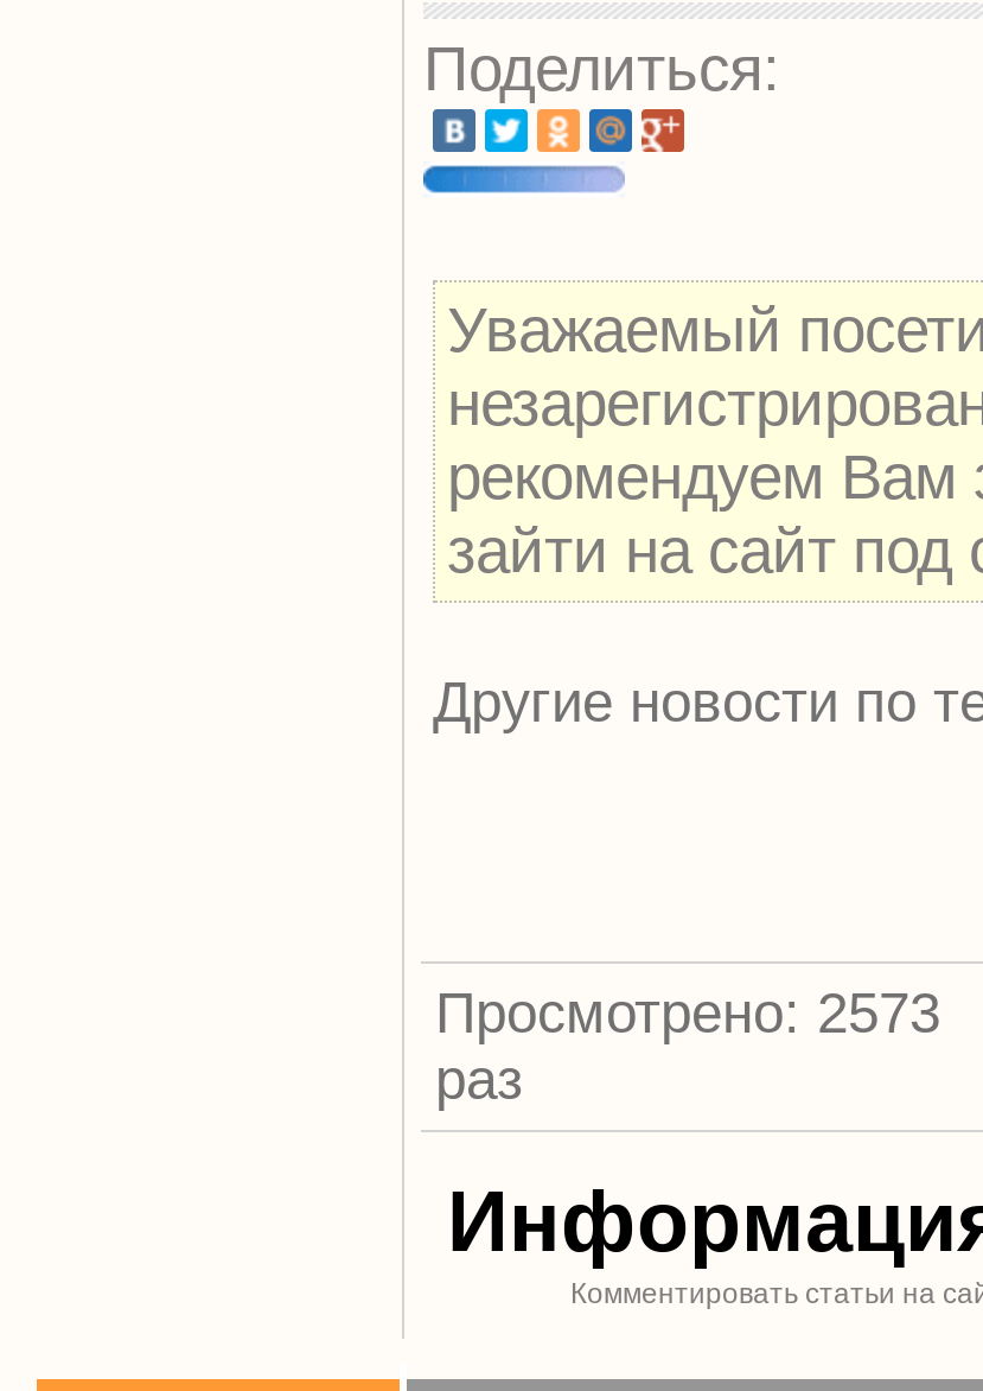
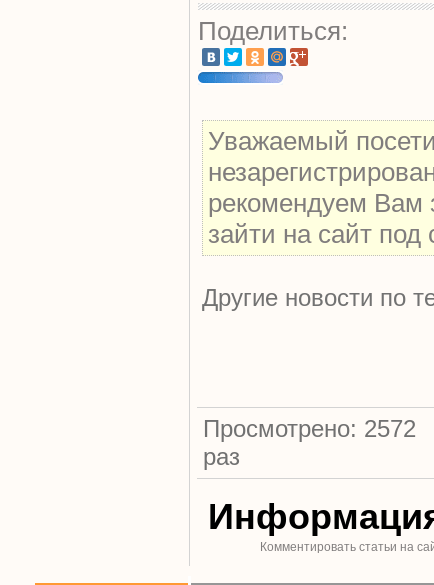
- Просмотрено: 2573
+ Просмотрено: 2572
